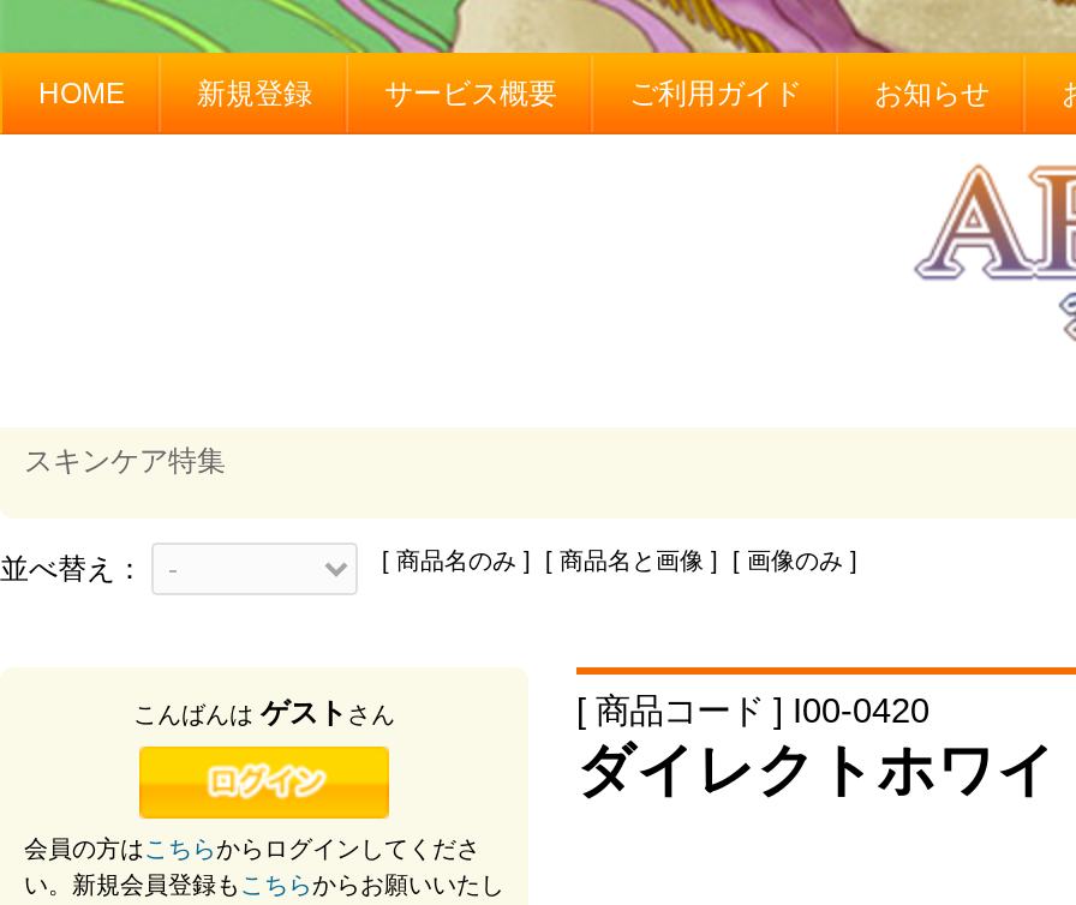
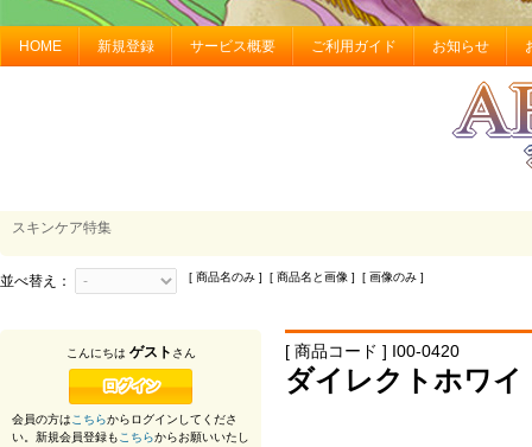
- こんばんはゲストさん
+ こんにちはゲストさん
